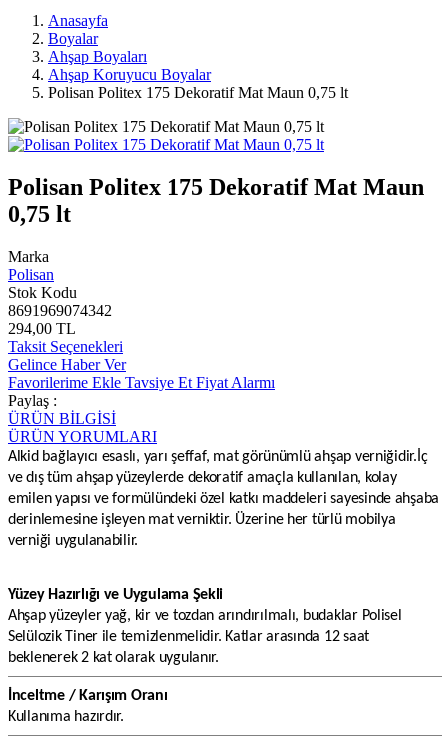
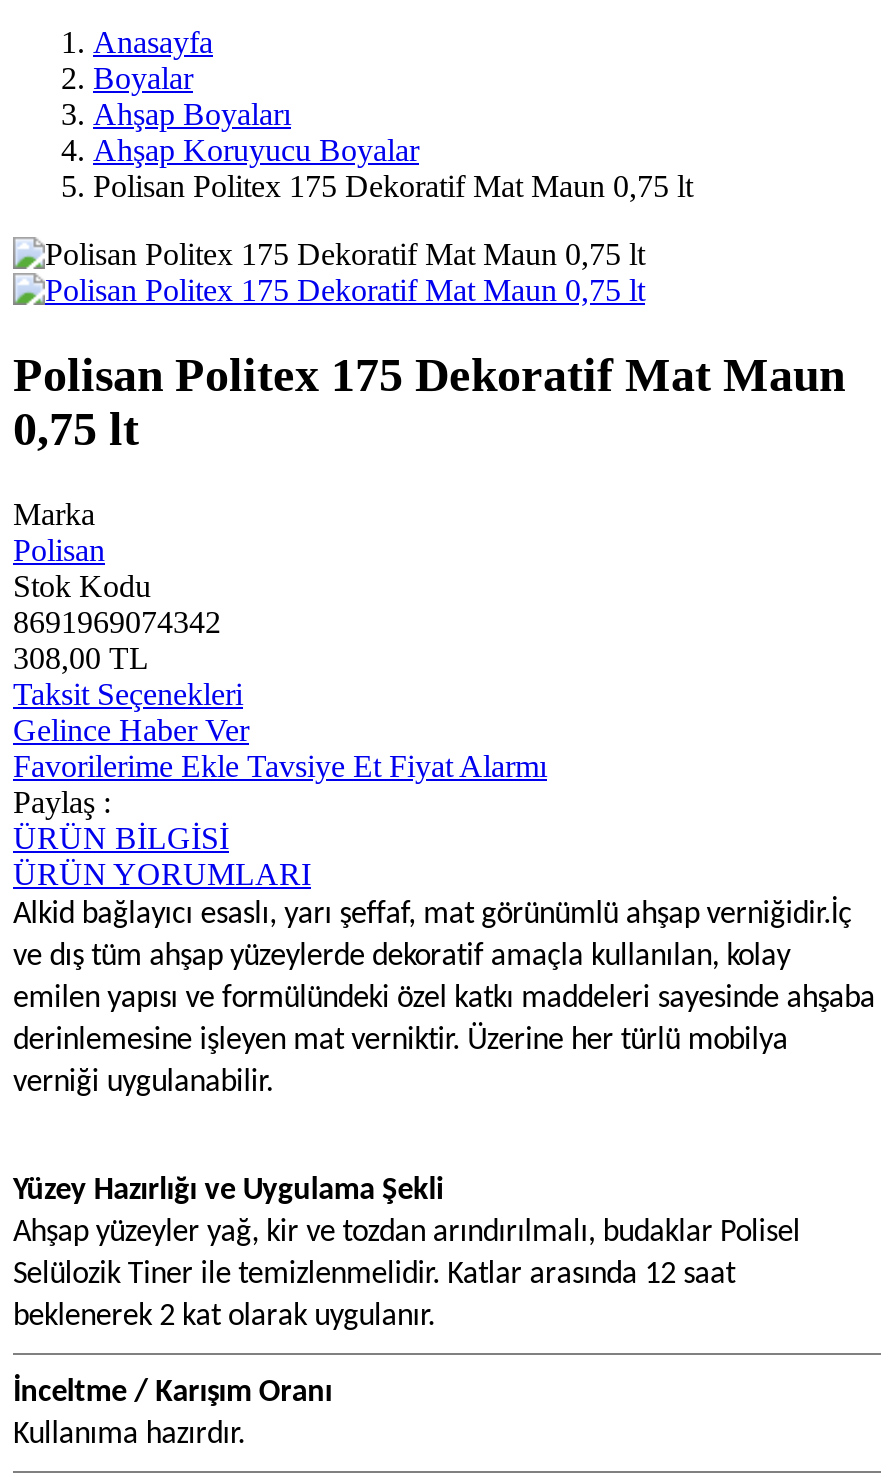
- 294,00 TL
+ 308,00 TL
